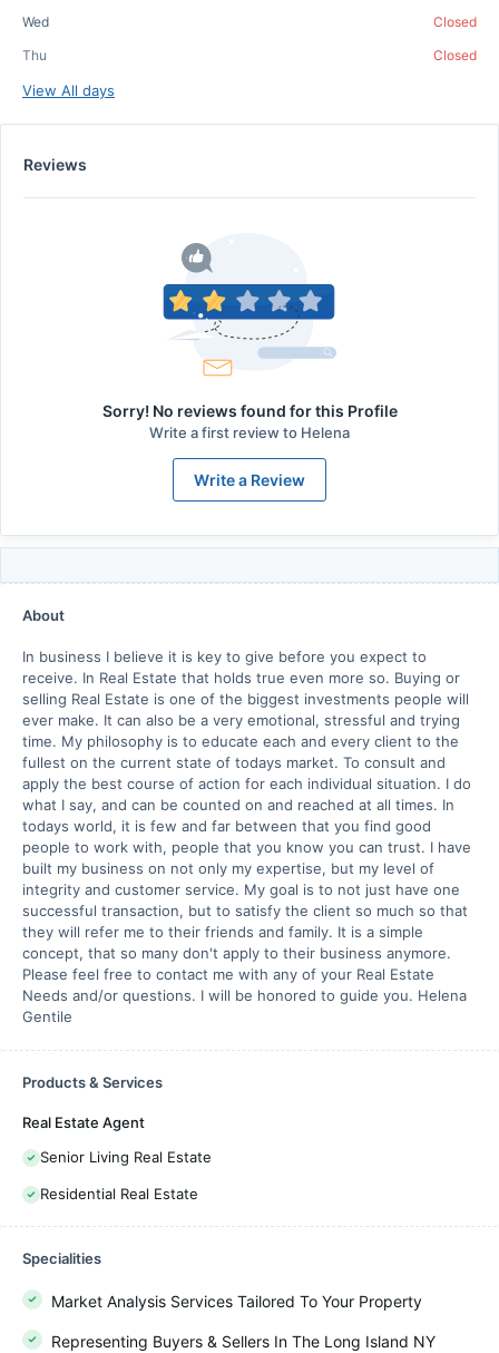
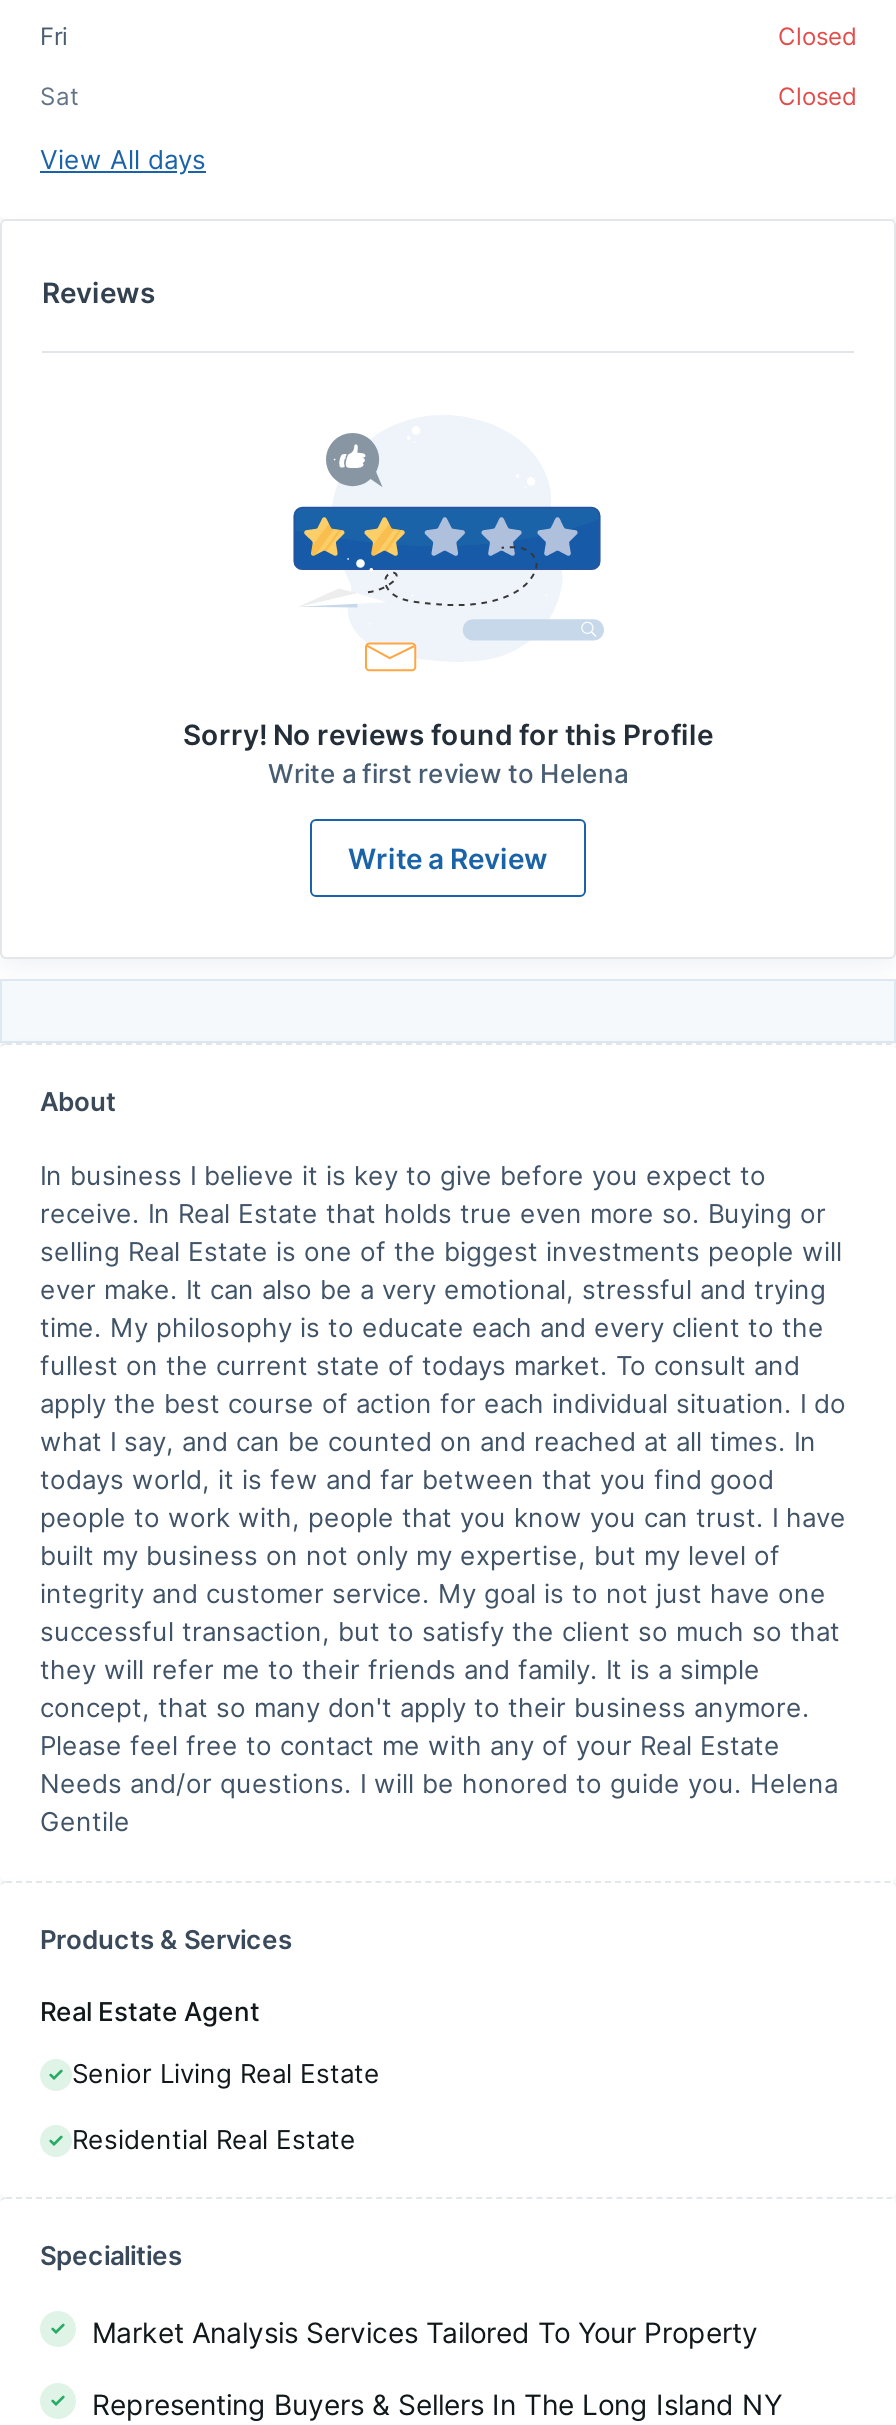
- Wed
+ Fri

- Thu
+ Sat
